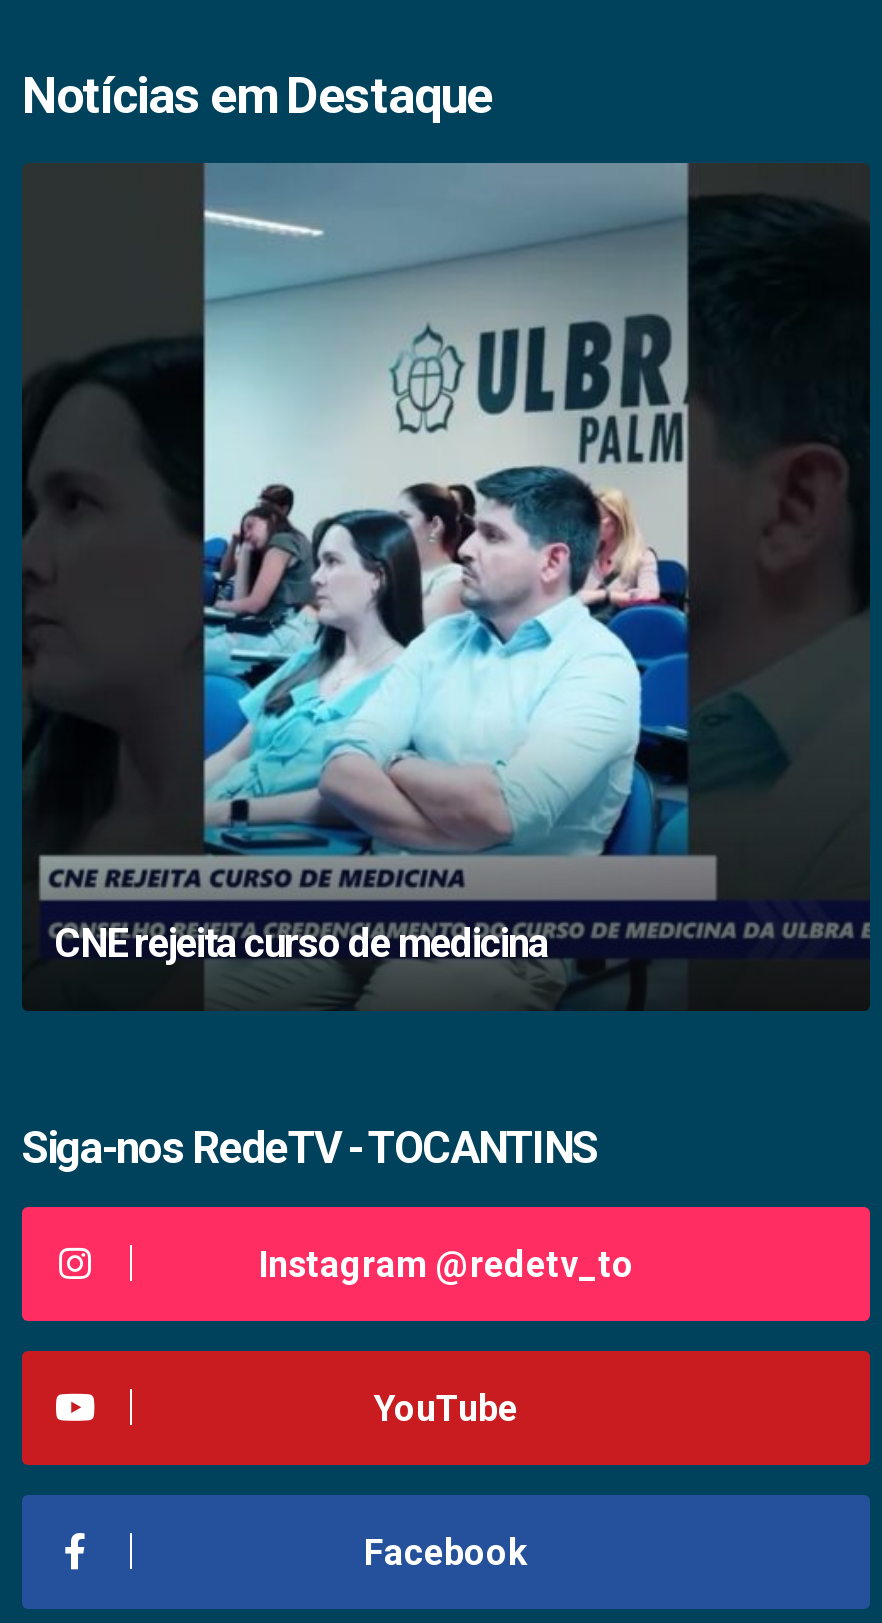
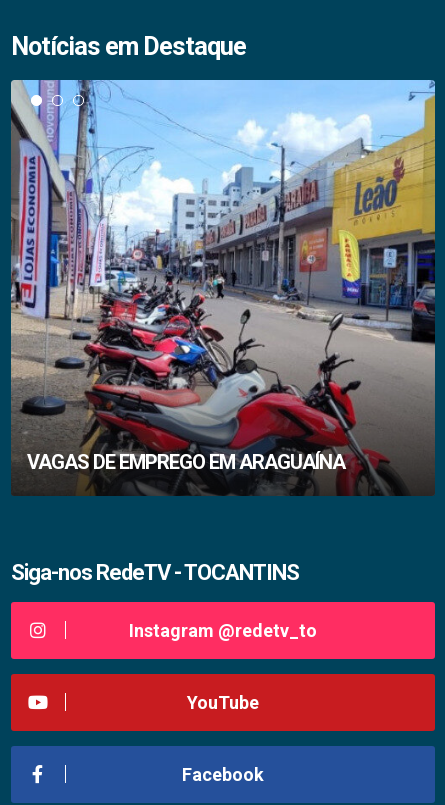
- [image]
- CNE rejeita curso de medicina
+ [image]
+ VAGAS DE EMPREGO EM ARAGUAÍNA
